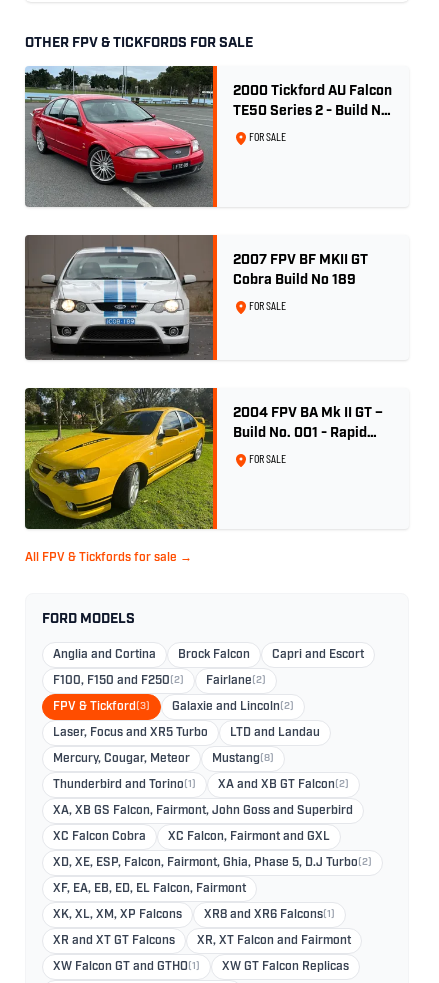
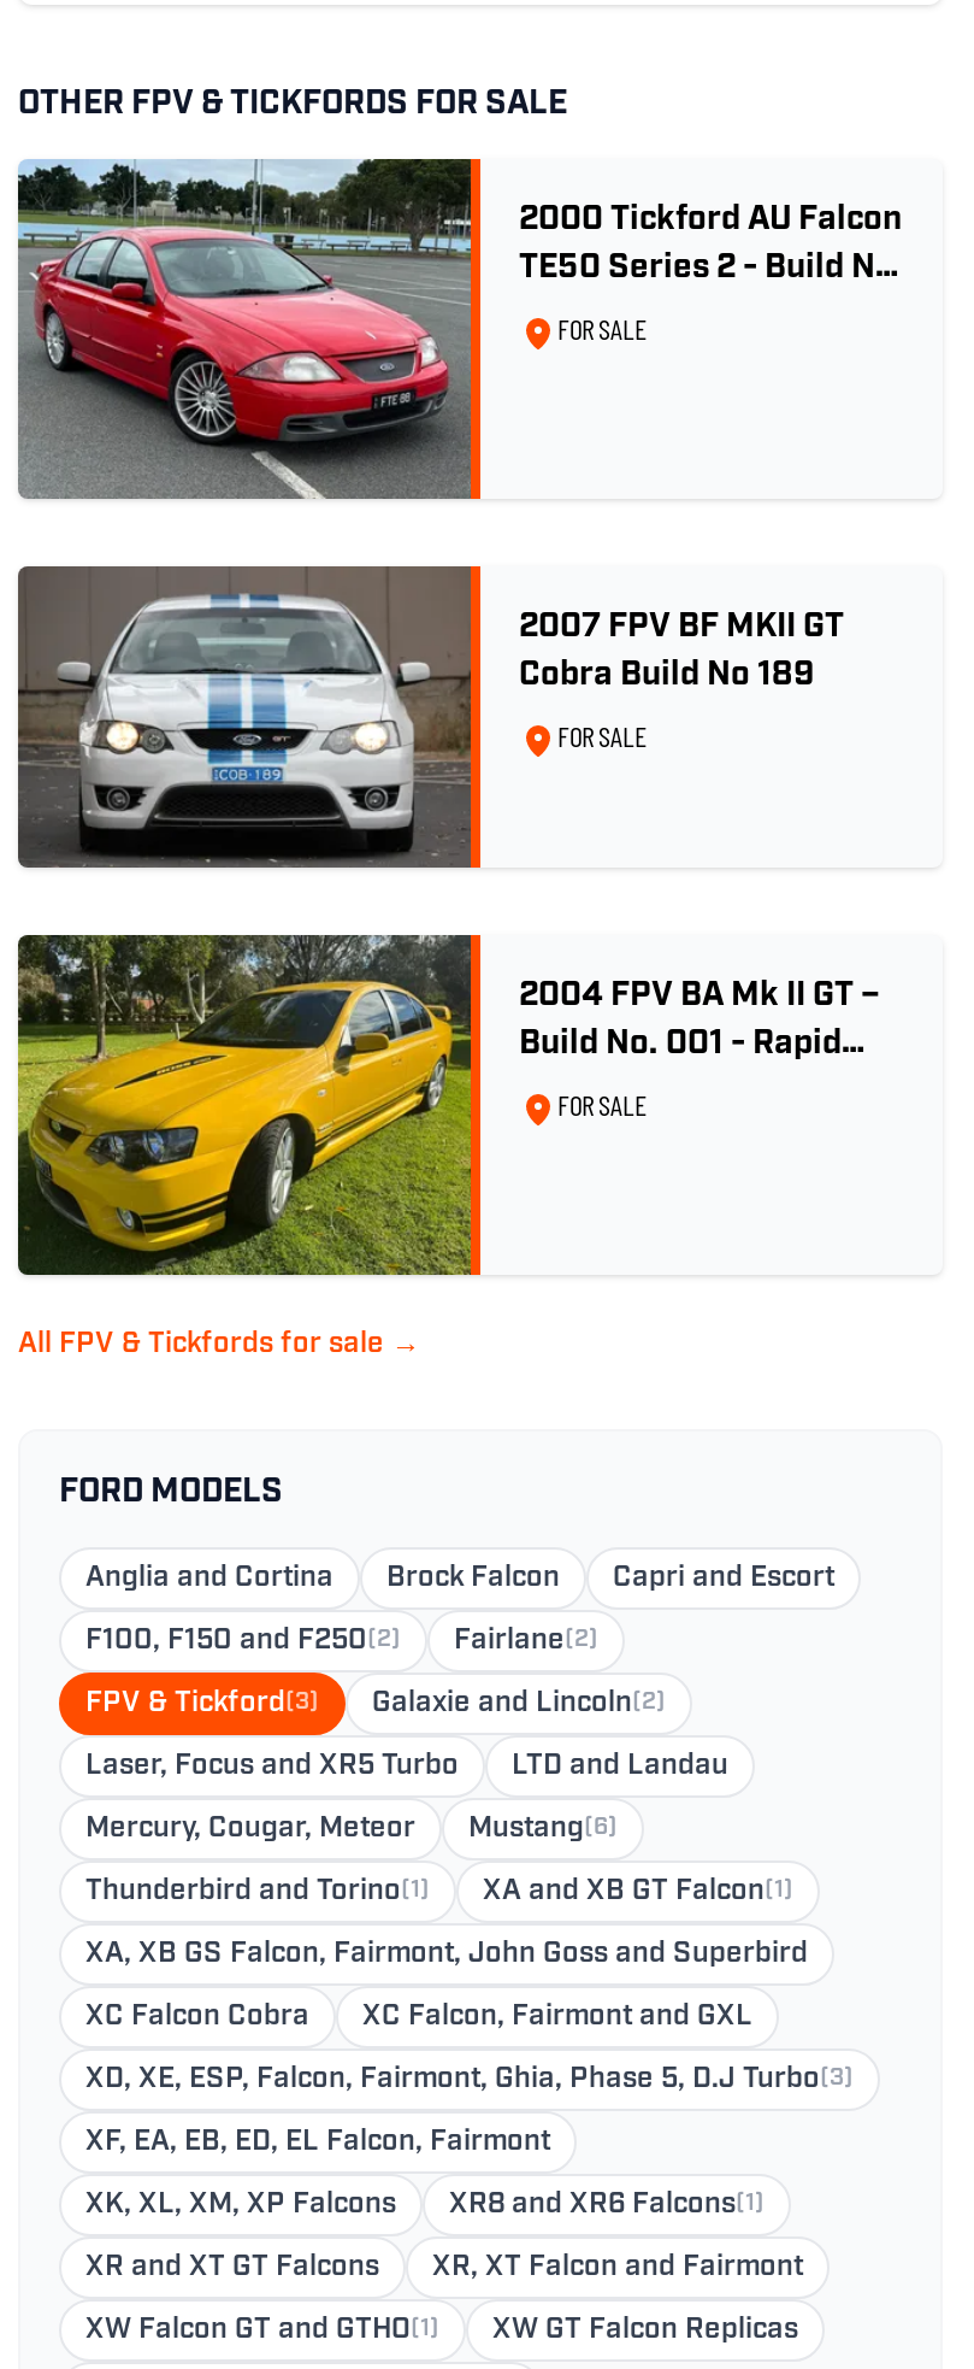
- Mercury, Cougar, Meteor Mustang(8)
+ Mercury, Cougar, Meteor Mustang(6)

- XA and XB GT Falcon(2)
+ XA and XB GT Falcon(1)

- XD, XE, ESP, Falcon, Fairmont, Ghia, Phase 5, D.J Turbo(2)
+ XD, XE, ESP, Falcon, Fairmont, Ghia, Phase 5, D.J Turbo(3)
